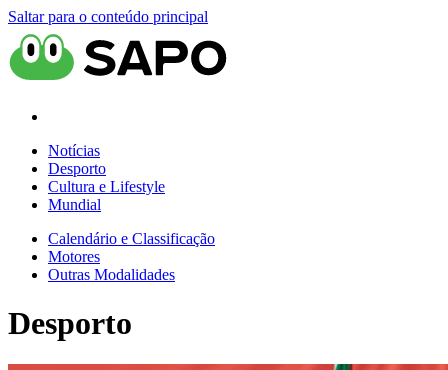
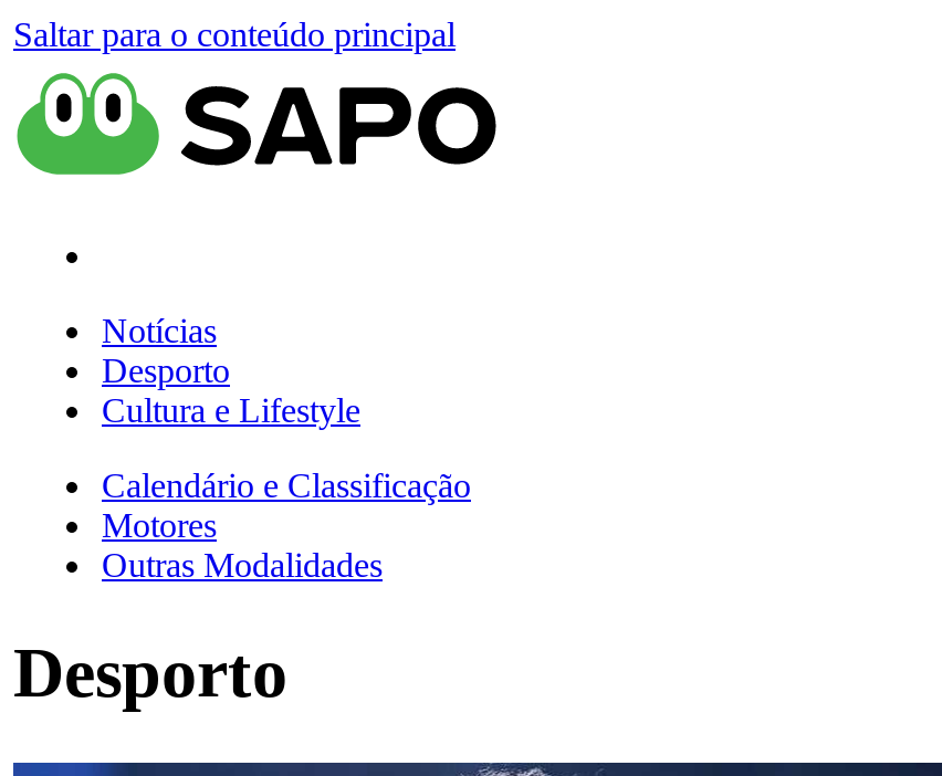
- Mundial
